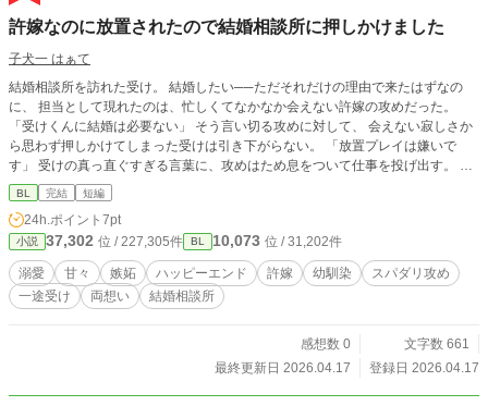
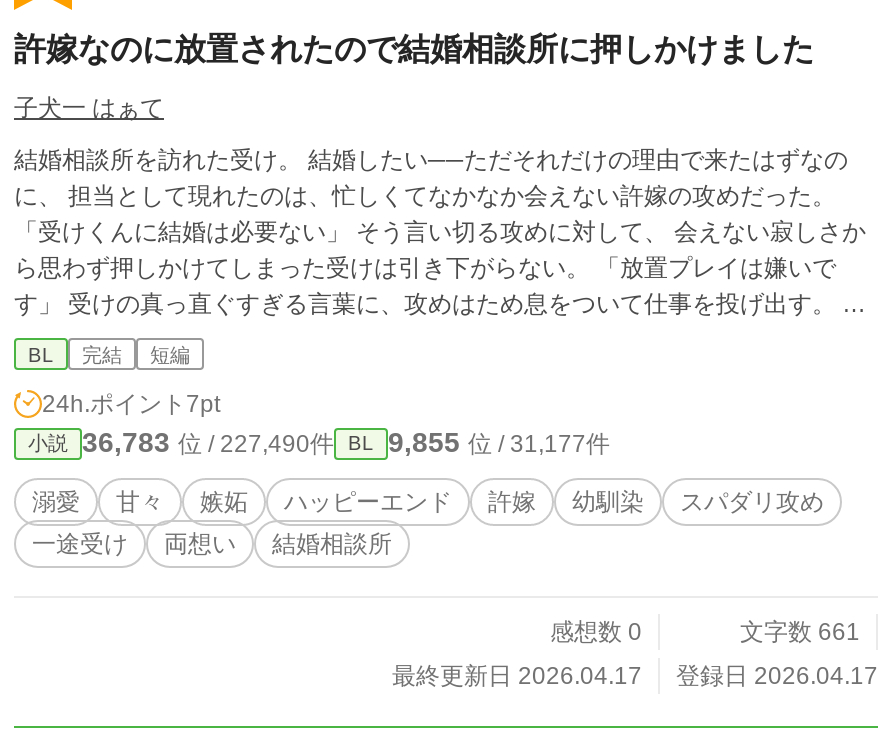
- 37,302位 / 227,305件
+ 36,783位 / 227,490件

- 10,073位 / 31,202件
+ 9,855位 / 31,177件
